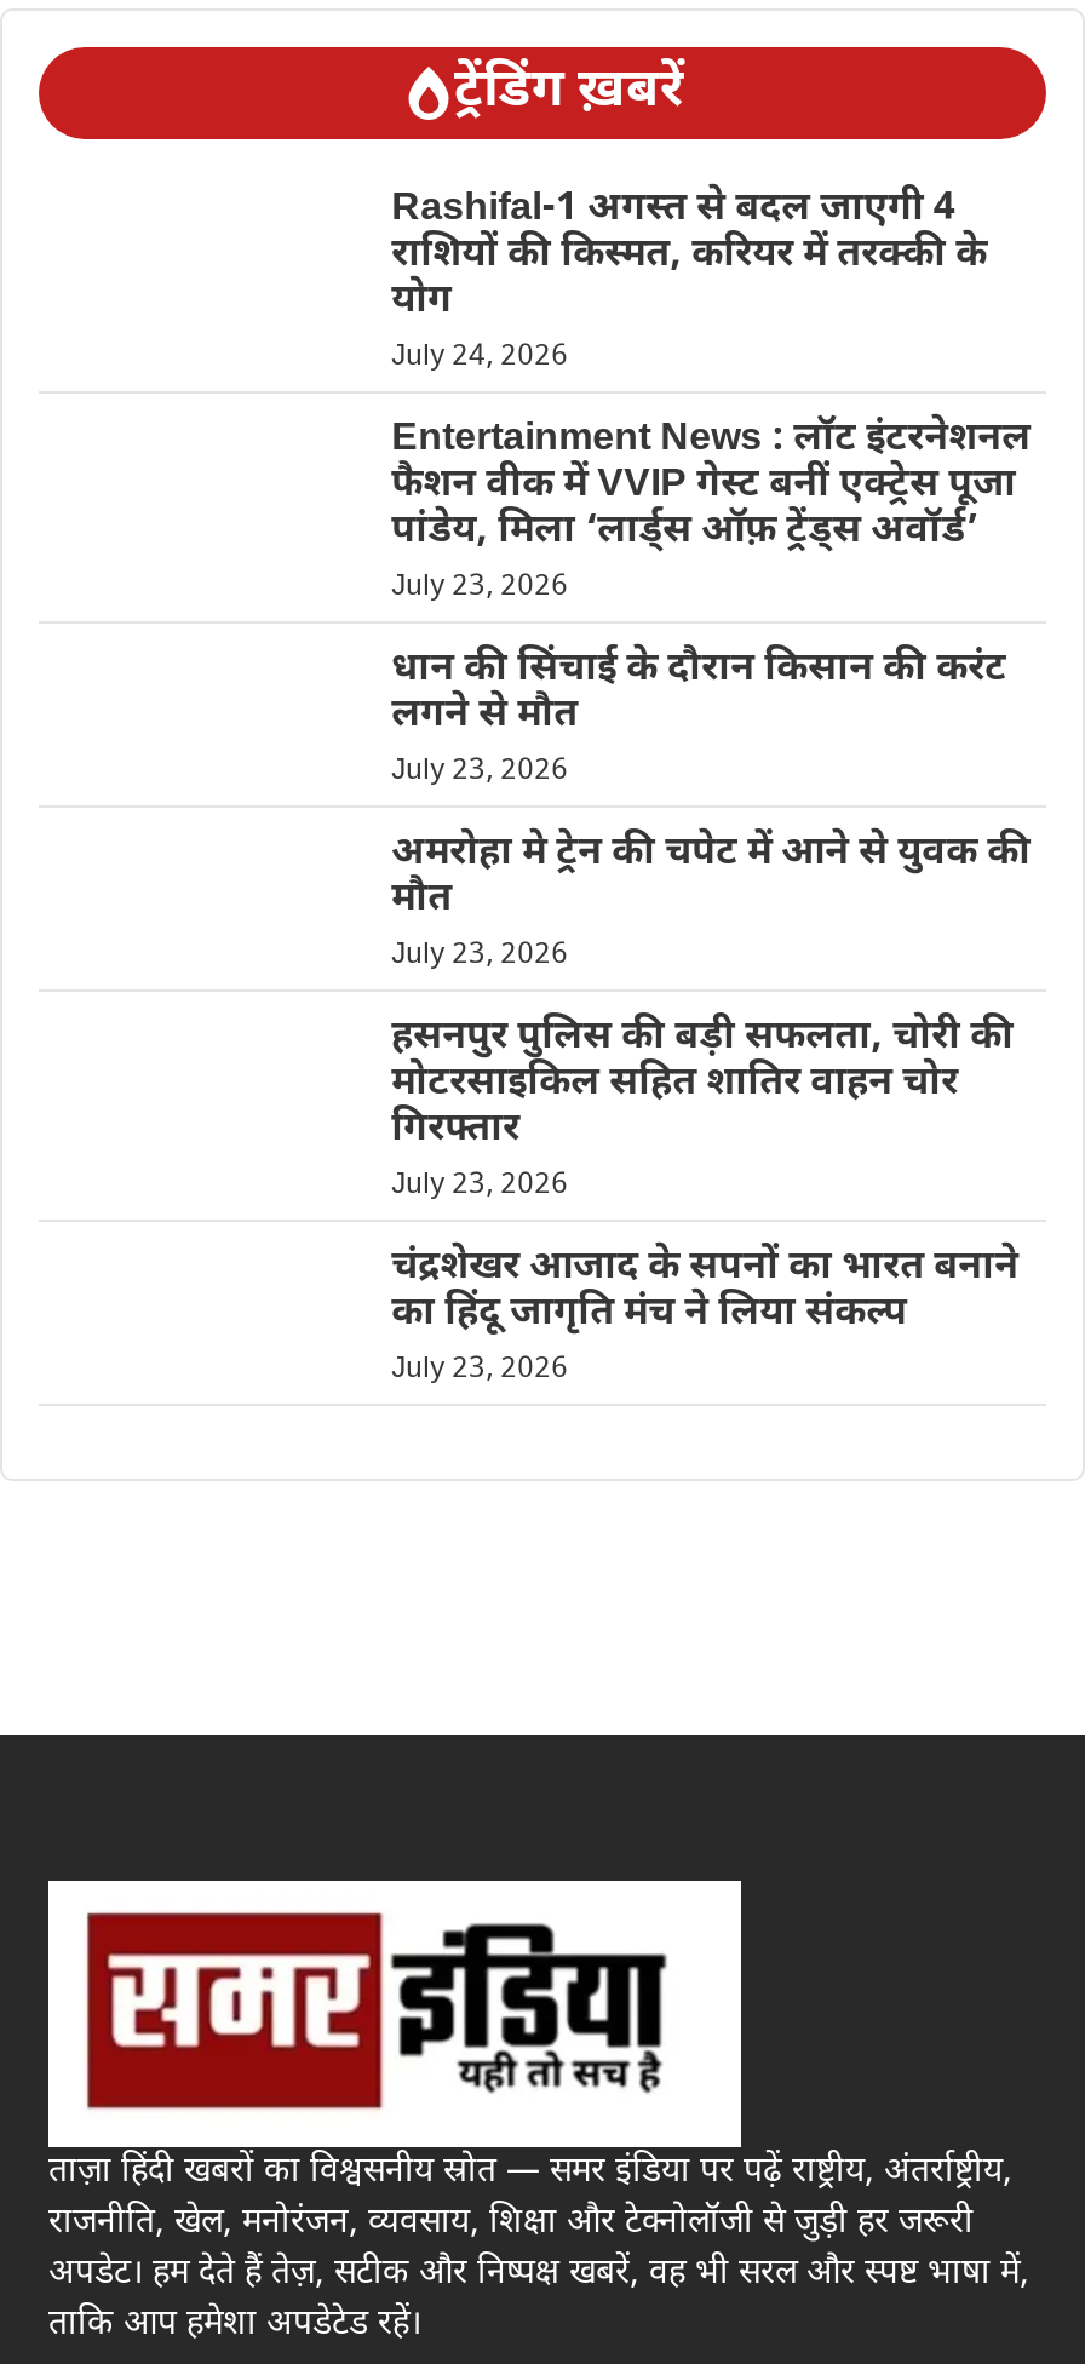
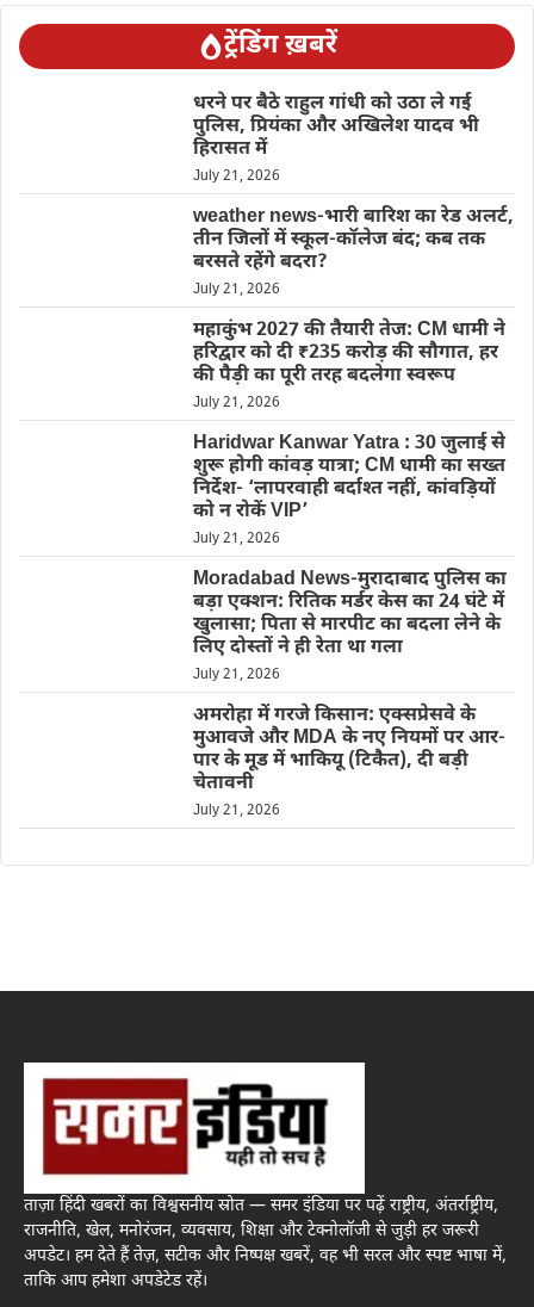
- Rashifal-1 अगस्त से बदल जाएगी 4
- राशियों की किस्मत, करियर में तरक्की के
- योग
- July 24, 2026
+ धरने पर बैठे राहुल गांधी को उठा ले गई
+ पुलिस, प्रियंका और अखिलेश यादव भी
+ हिरासत में
+ July 21, 2026

- Entertainment News : लॉट इंटरनेशनल
- फैशन वीक में VVIP गेस्ट बनीं एक्ट्रेस पूजा
- पांडेय, मिला ‘लार्ड्स ऑफ़ ट्रेंड्स अवॉर्ड’
- July 23, 2026
+ weather news-भारी बारिश का रेड अलर्ट,
+ तीन जिलों में स्कूल-कॉलेज बंद; कब तक
+ बरसते रहेंगे बदरा?
+ July 21, 2026

- धान की सिंचाई के दौरान किसान की करंट
- लगने से मौत
- July 23, 2026
+ महाकुंभ 2027 की तैयारी तेज: CM धामी ने
+ हरिद्वार को दी ₹235 करोड़ की सौगात, हर
+ की पैड़ी का पूरी तरह बदलेगा स्वरूप
+ July 21, 2026

- अमरोहा मे ट्रेन की चपेट में आने से युवक की
- मौत
- July 23, 2026
+ Haridwar Kanwar Yatra : 30 जुलाई से
+ शुरू होगी कांवड़ यात्रा; CM धामी का सख्त
+ निर्देश- ‘लापरवाही बर्दाश्त नहीं, कांवड़ियों
+ को न रोकें VIP’
+ July 21, 2026

- हसनपुर पुलिस की बड़ी सफलता, चोरी की
- मोटरसाइकिल सहित शातिर वाहन चोर
- गिरफ्तार
- July 23, 2026
+ Moradabad News-मुरादाबाद पुलिस का
+ बड़ा एक्शन: रितिक मर्डर केस का 24 घंटे में
+ खुलासा; पिता से मारपीट का बदला लेने के
+ लिए दोस्तों ने ही रेता था गला
+ July 21, 2026

- चंद्रशेखर आजाद के सपनों का भारत बनाने
- का हिंदू जागृति मंच ने लिया संकल्प
- July 23, 2026
+ अमरोहा में गरजे किसान: एक्सप्रेसवे के
+ मुआवजे और MDA के नए नियमों पर आर-
+ पार के मूड में भाकियू (टिकैत), दी बड़ी
+ चेतावनी
+ July 21, 2026
